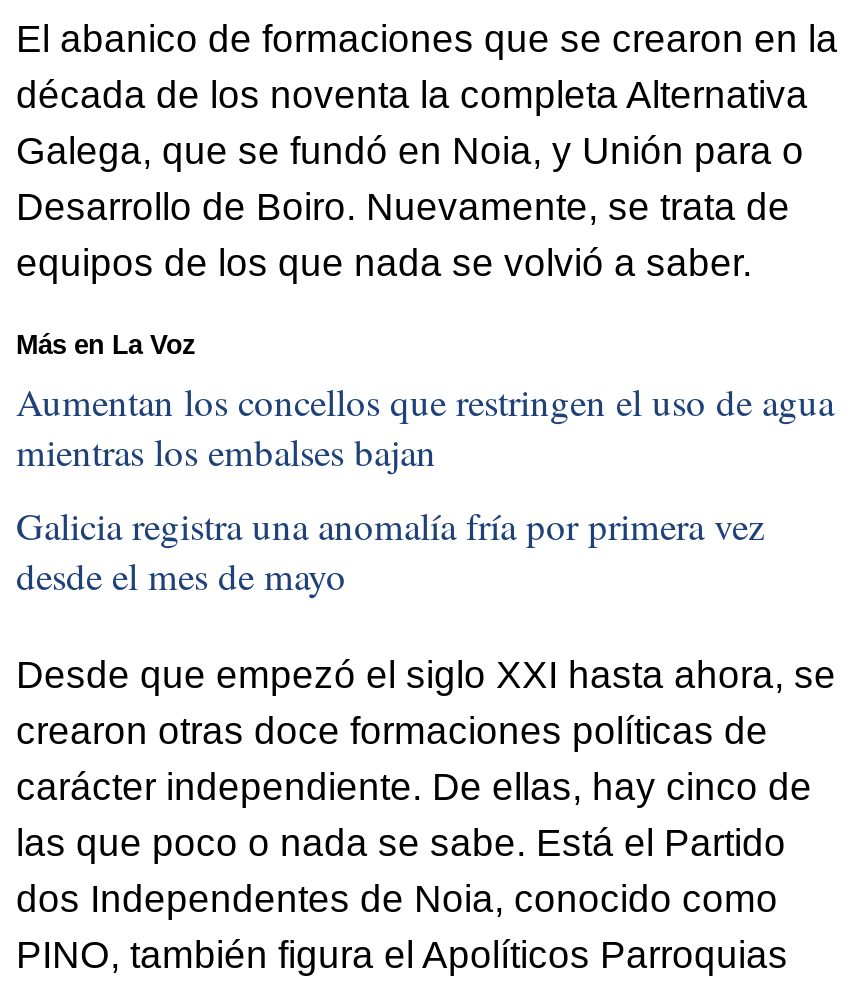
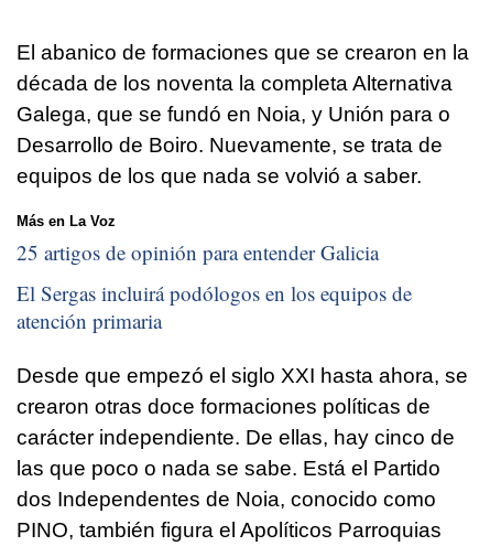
- Aumentan los concellos que restringen el uso de agua
- mientras los embalses bajan
+ 25 artigos de opinión para entender Galicia

- Galicia registra una anomalía fría por primera vez
- desde el mes de mayo
+ El Sergas incluirá podólogos en los equipos de
+ atención primaria
